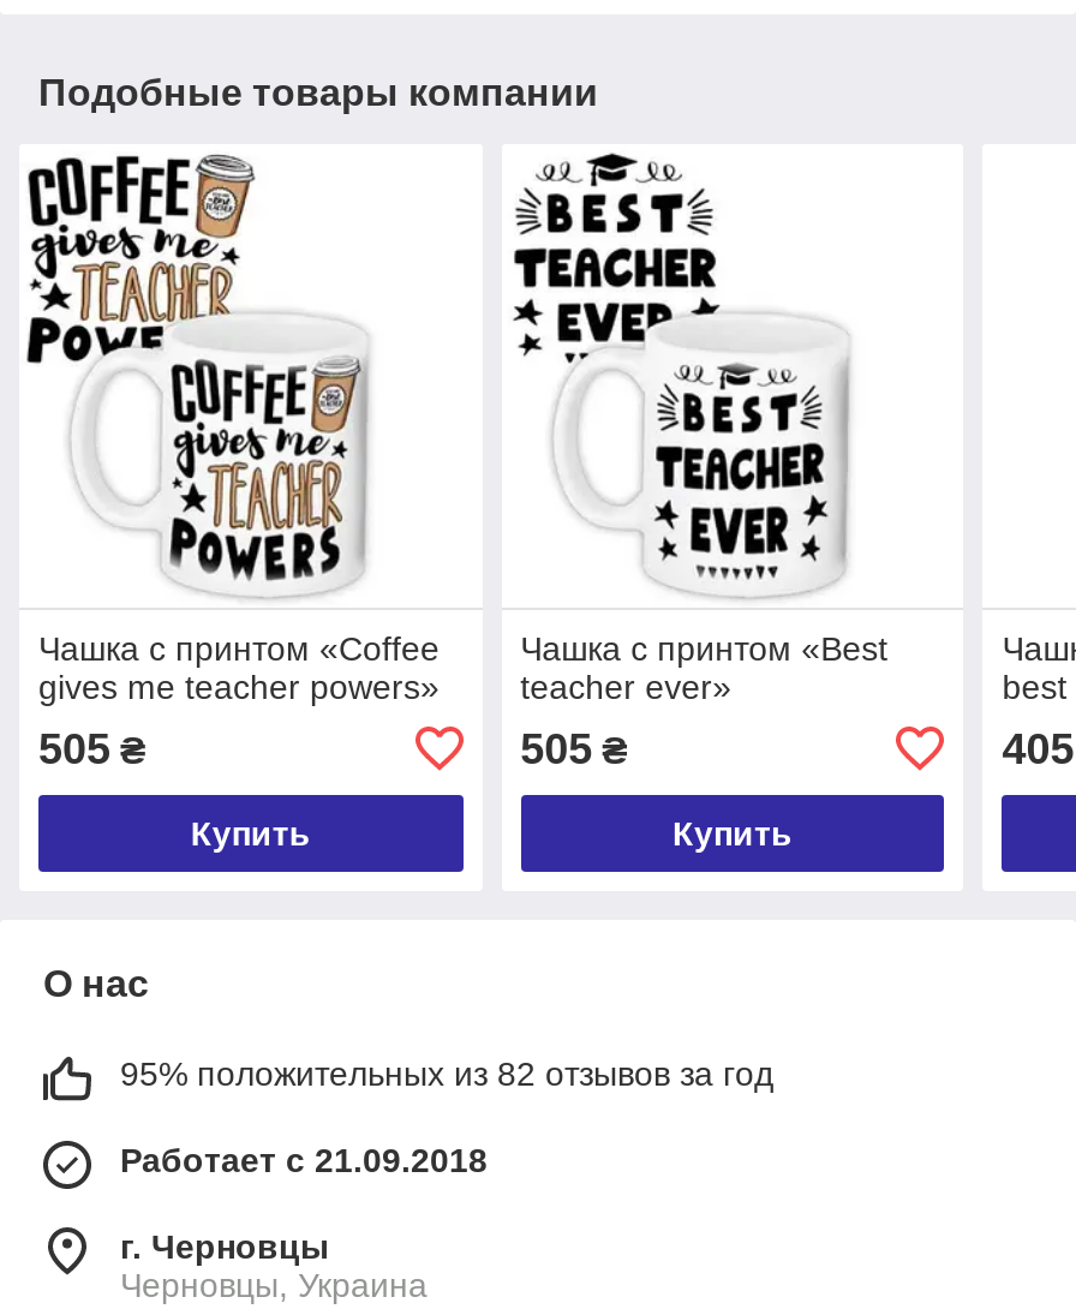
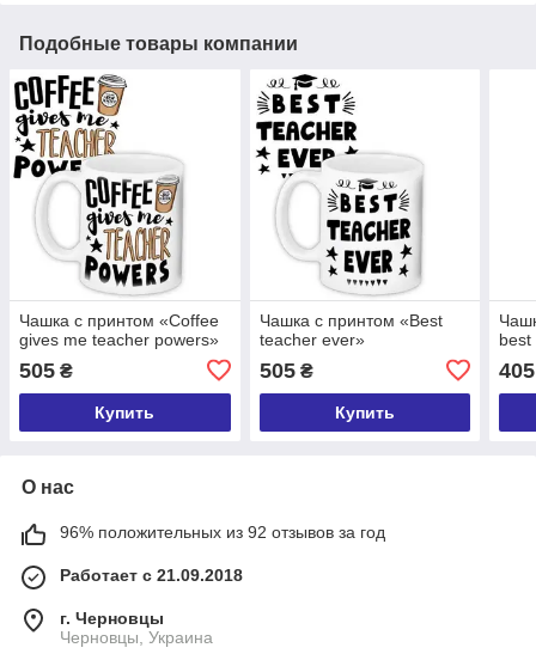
- 95% положительных из 82 отзывов за год
+ 96% положительных из 92 отзывов за год
